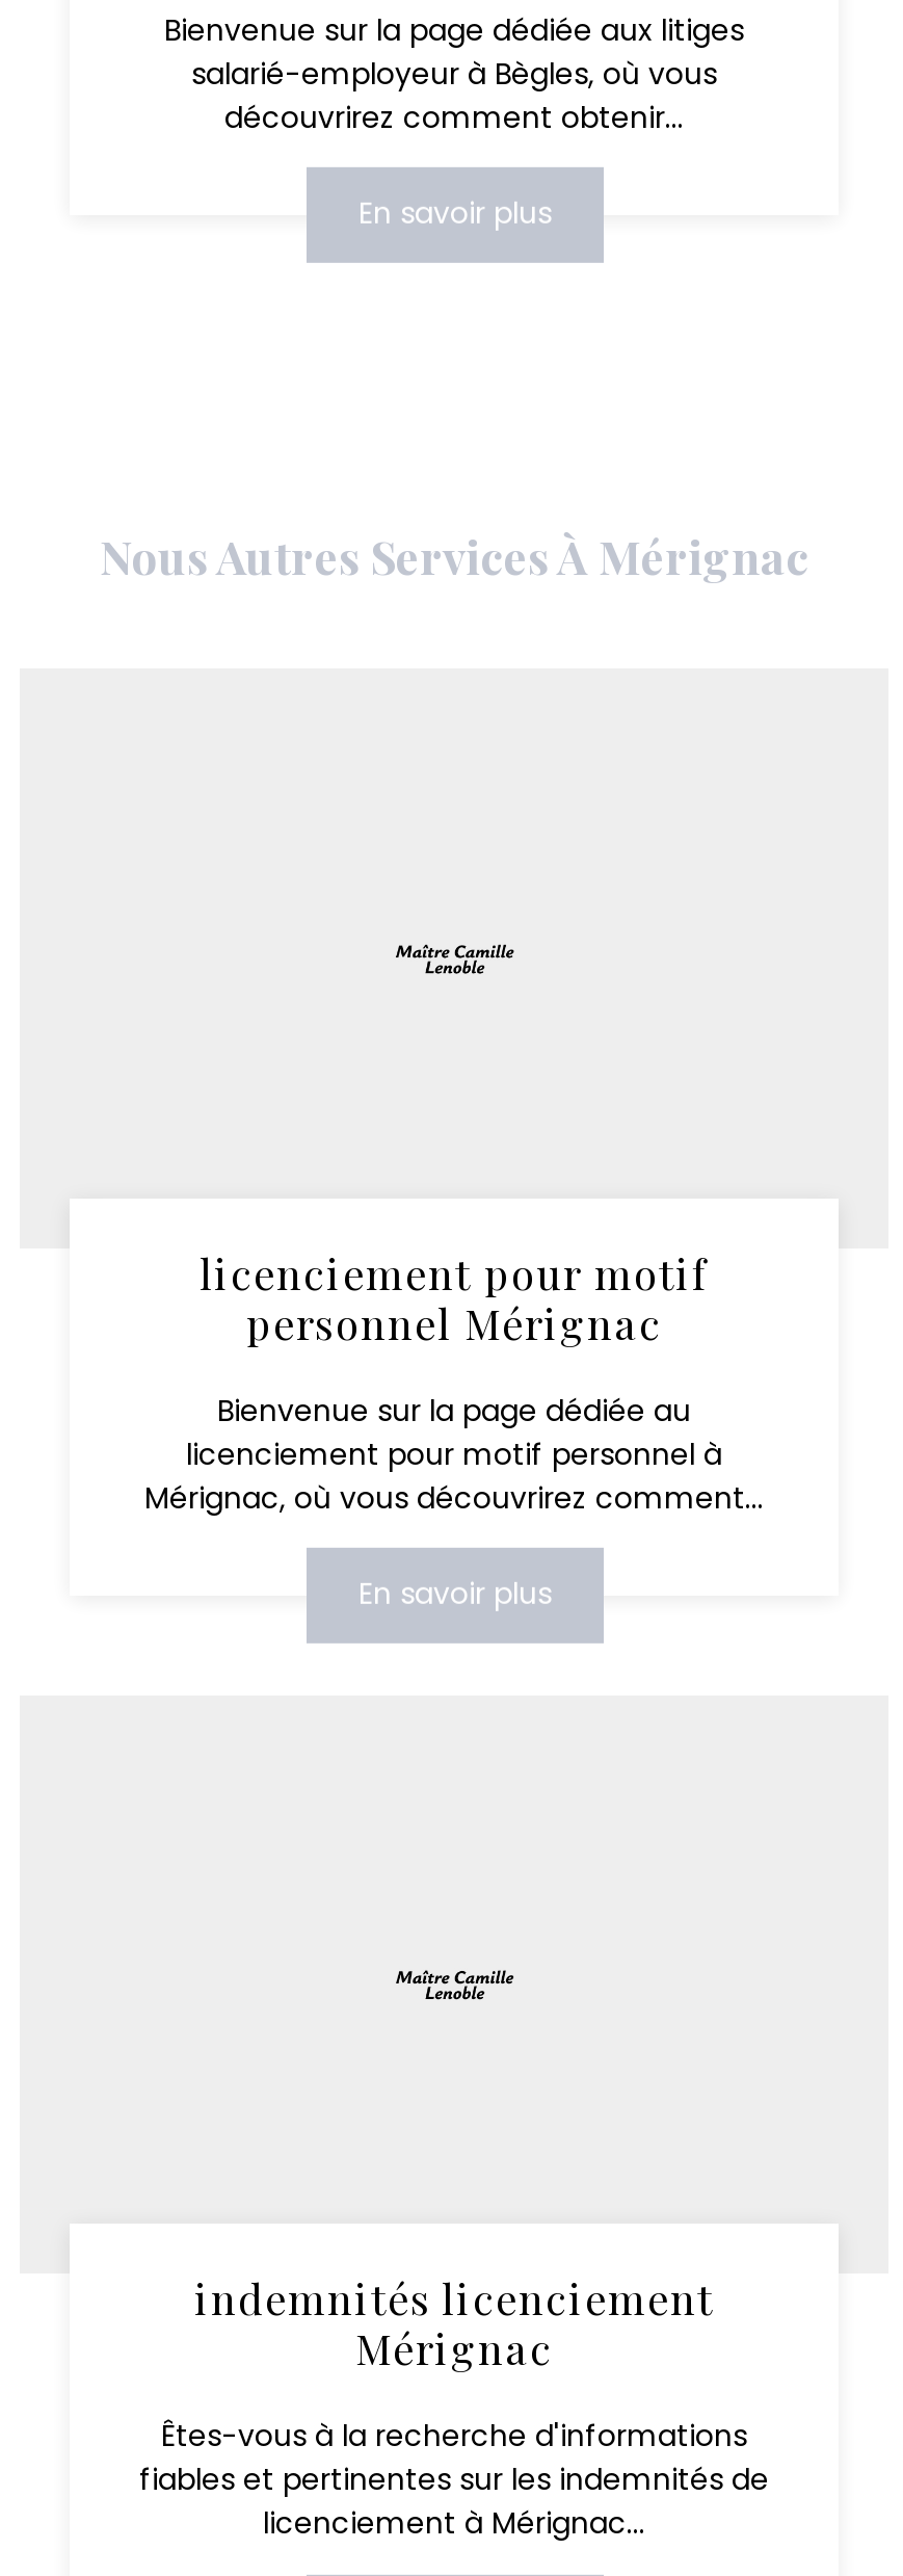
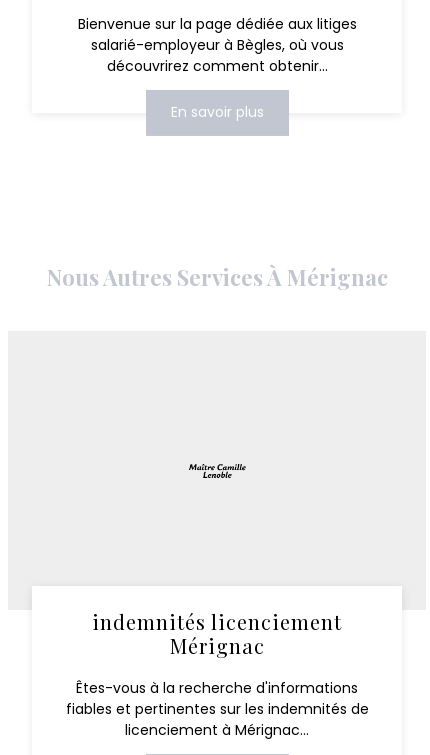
- licenciement pour motif
- personnel Mérignac
- Bienvenue sur la page dédiée au
- licenciement pour motif personnel à
- Mérignac, où vous découvrirez comment...
- En savoir plus
